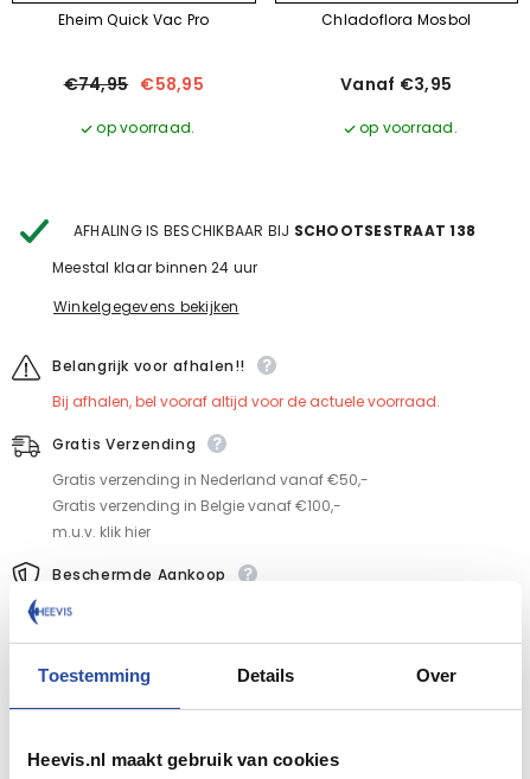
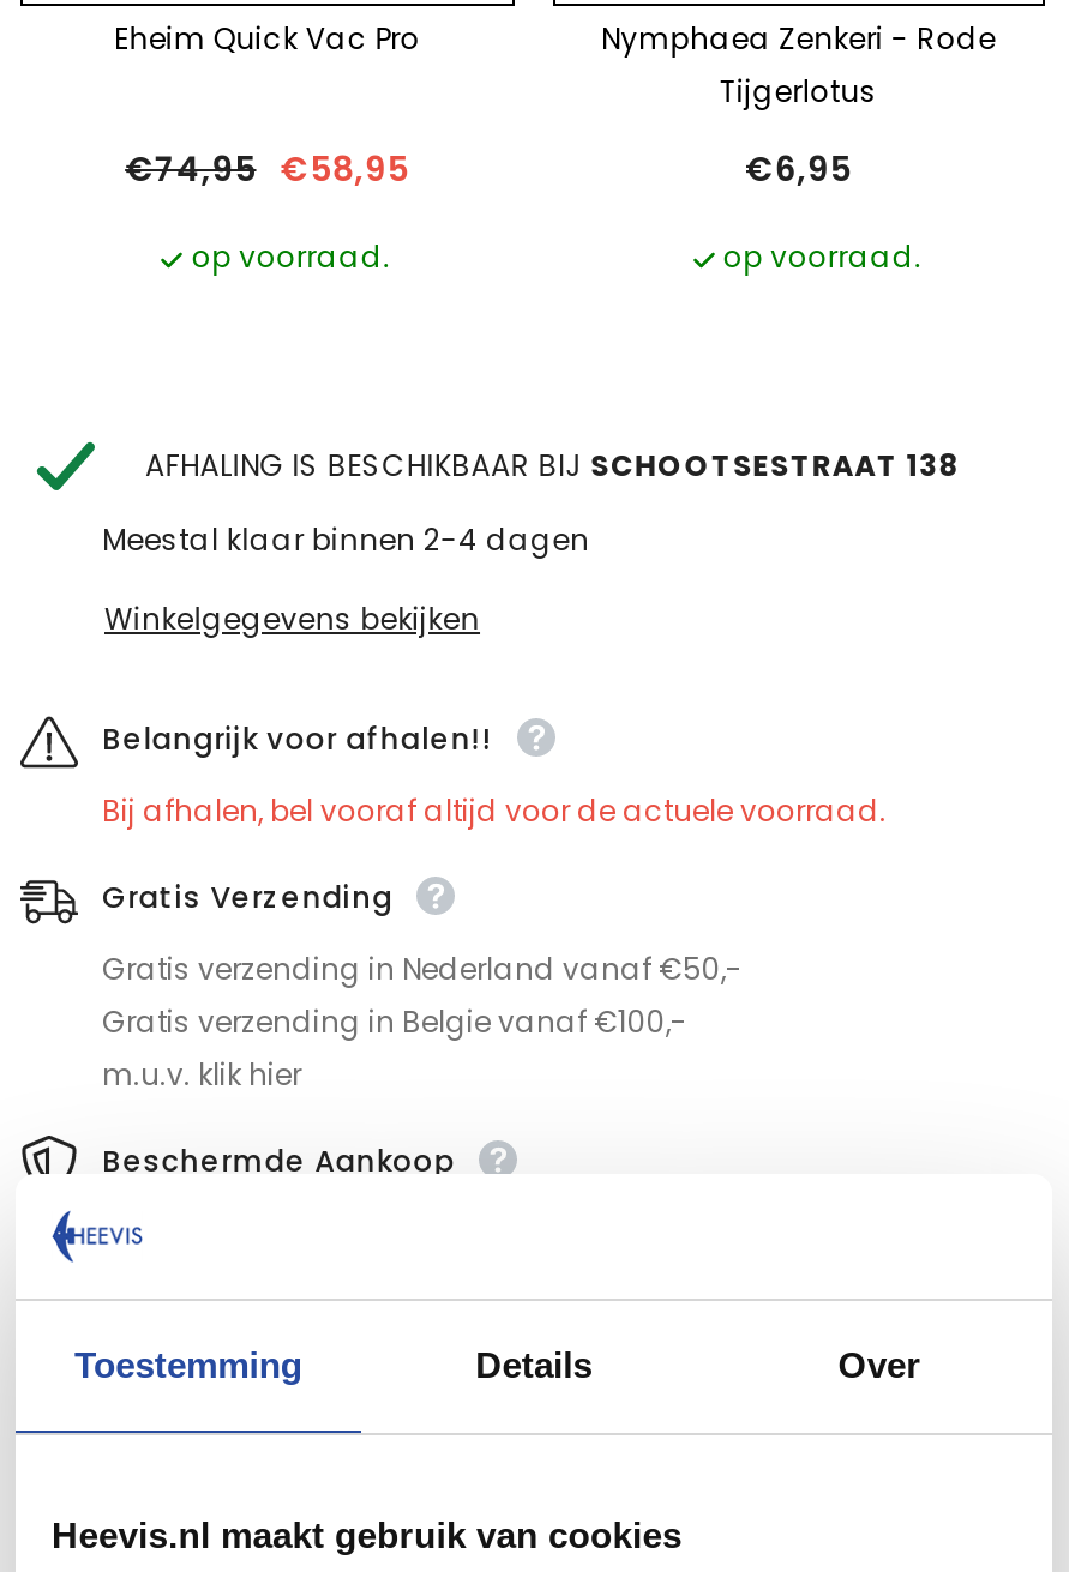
- Chladoflora Mosbol
+ Nymphaea Zenkeri - Rode
+ Tijgerlotus

- Vanaf €3,95
+ €6,95

- Meestal klaar binnen 24 uur
+ Meestal klaar binnen 2-4 dagen
